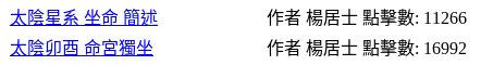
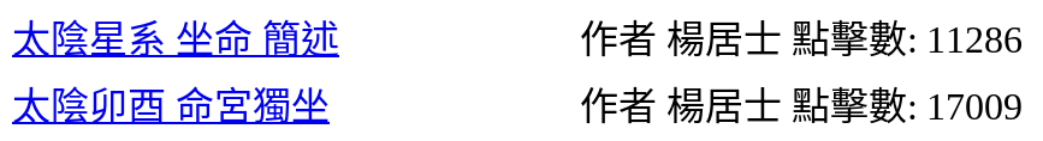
- 作者 楊居士 點擊數: 11266
+ 作者 楊居士 點擊數: 11286

- 作者 楊居士 點擊數: 16992
+ 作者 楊居士 點擊數: 17009
